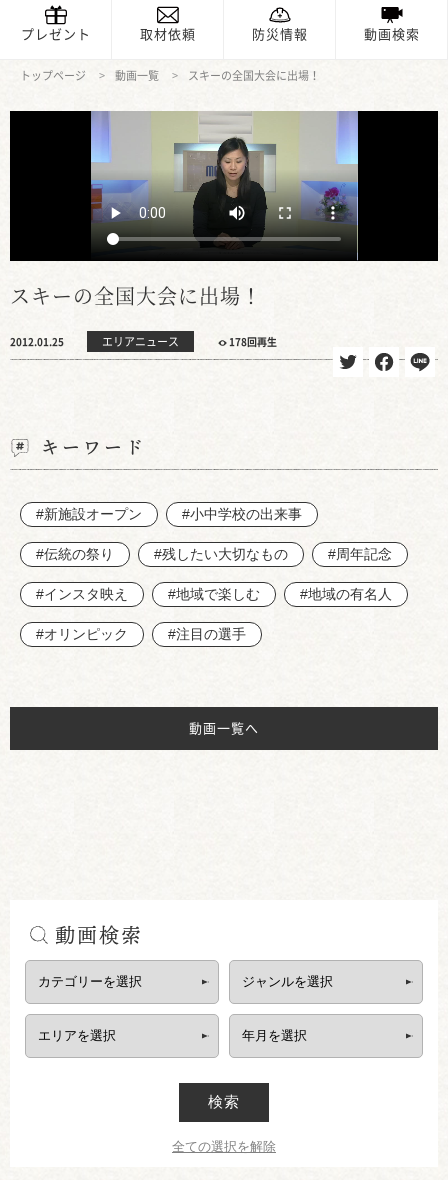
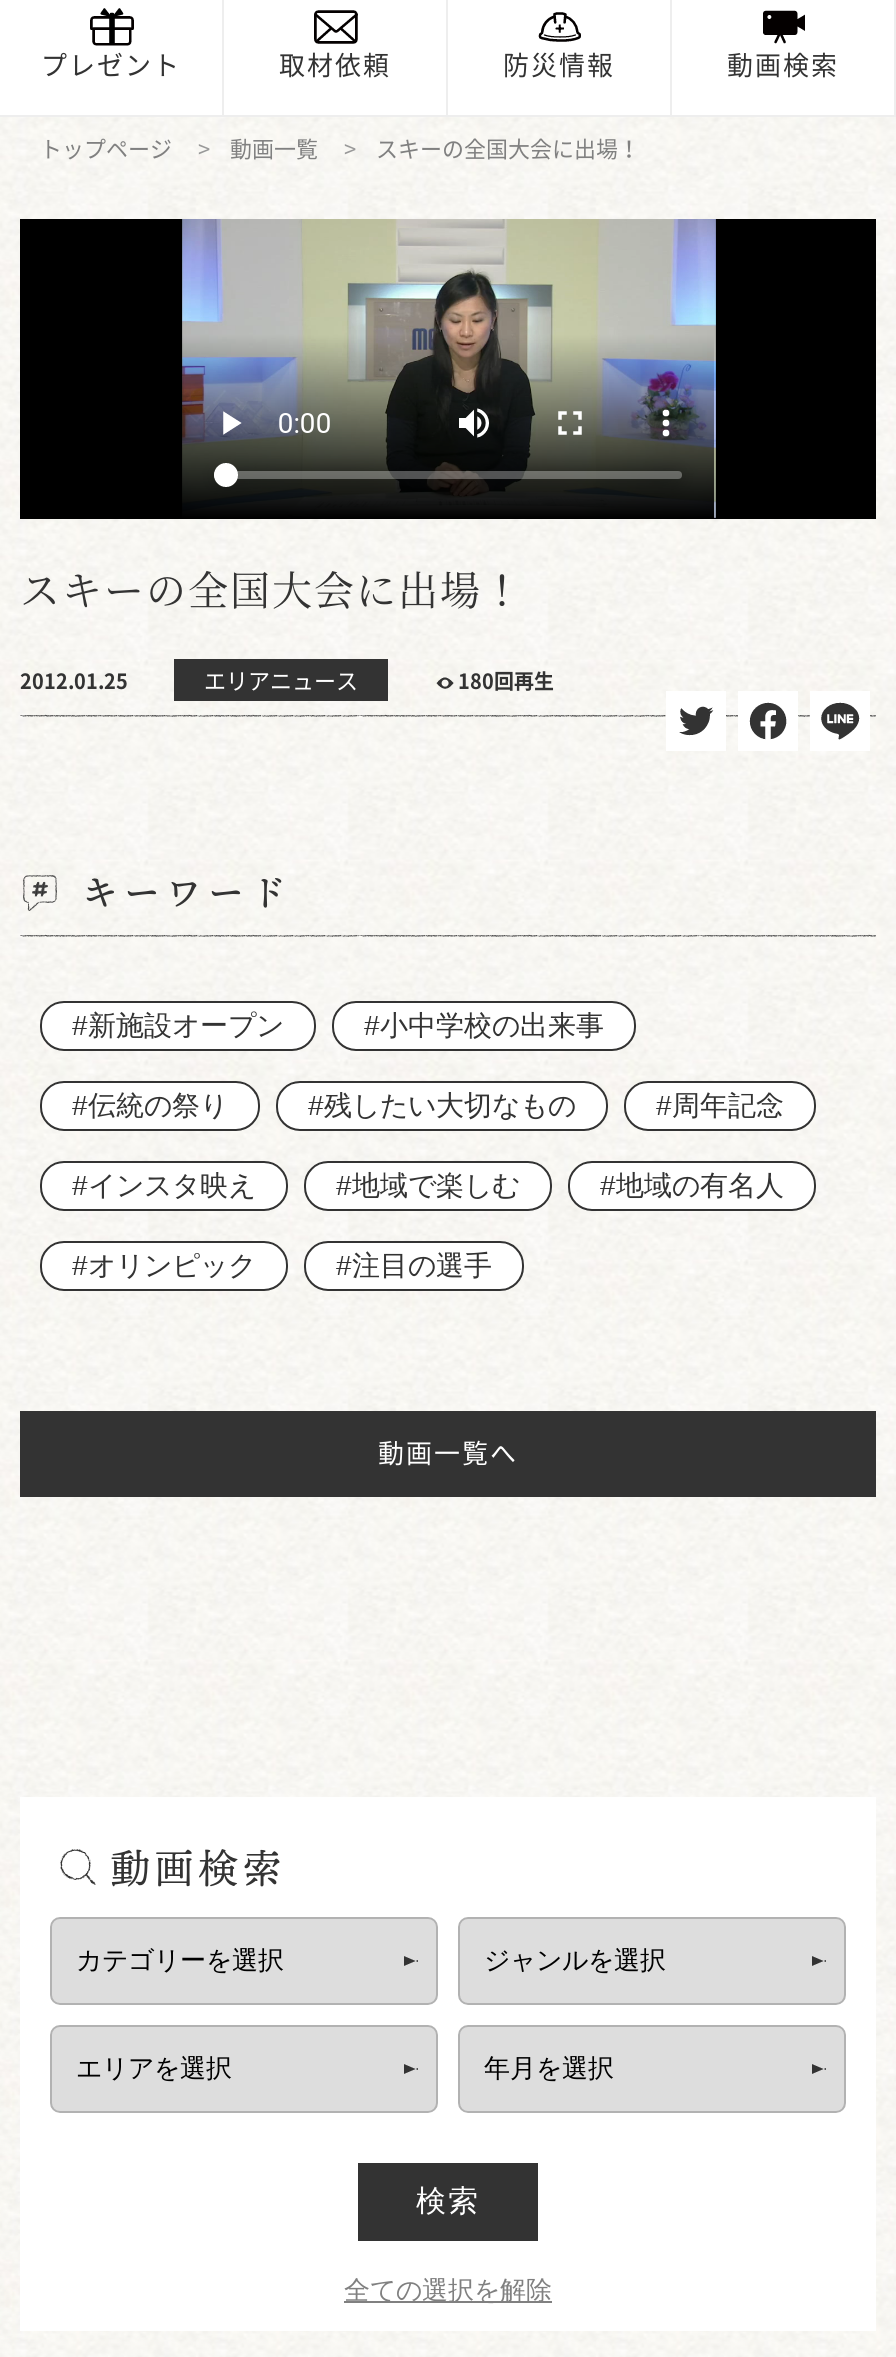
- 178回再生
+ 180回再生
